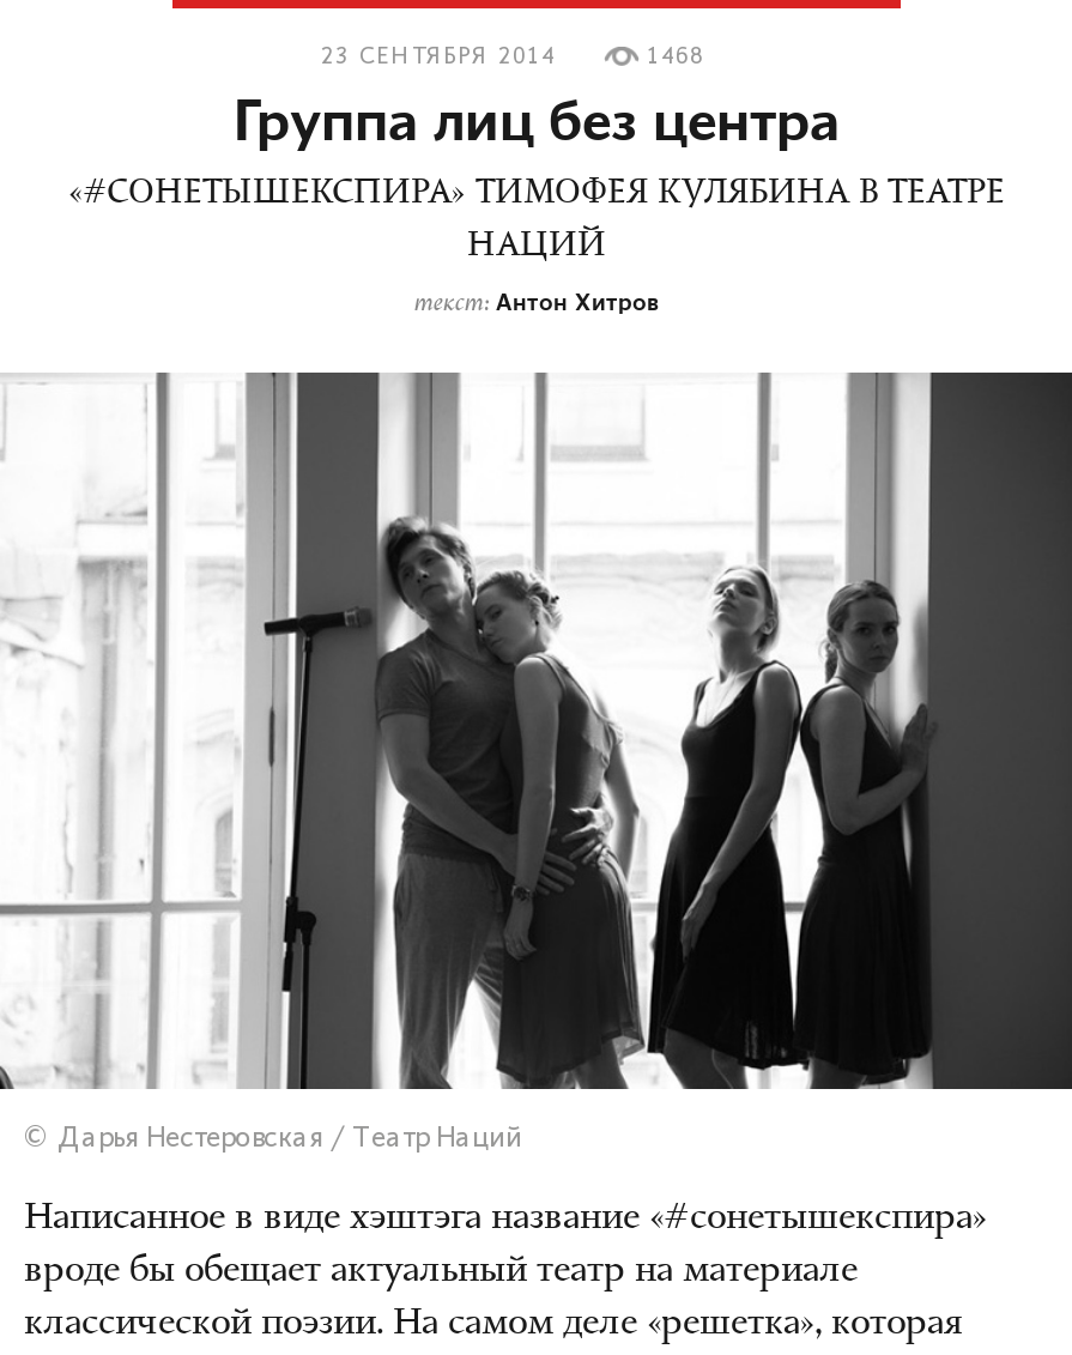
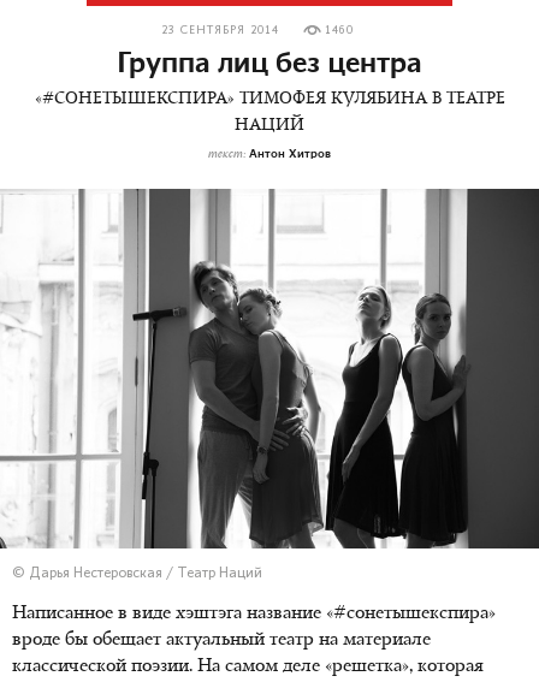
- 1468
+ 1460
